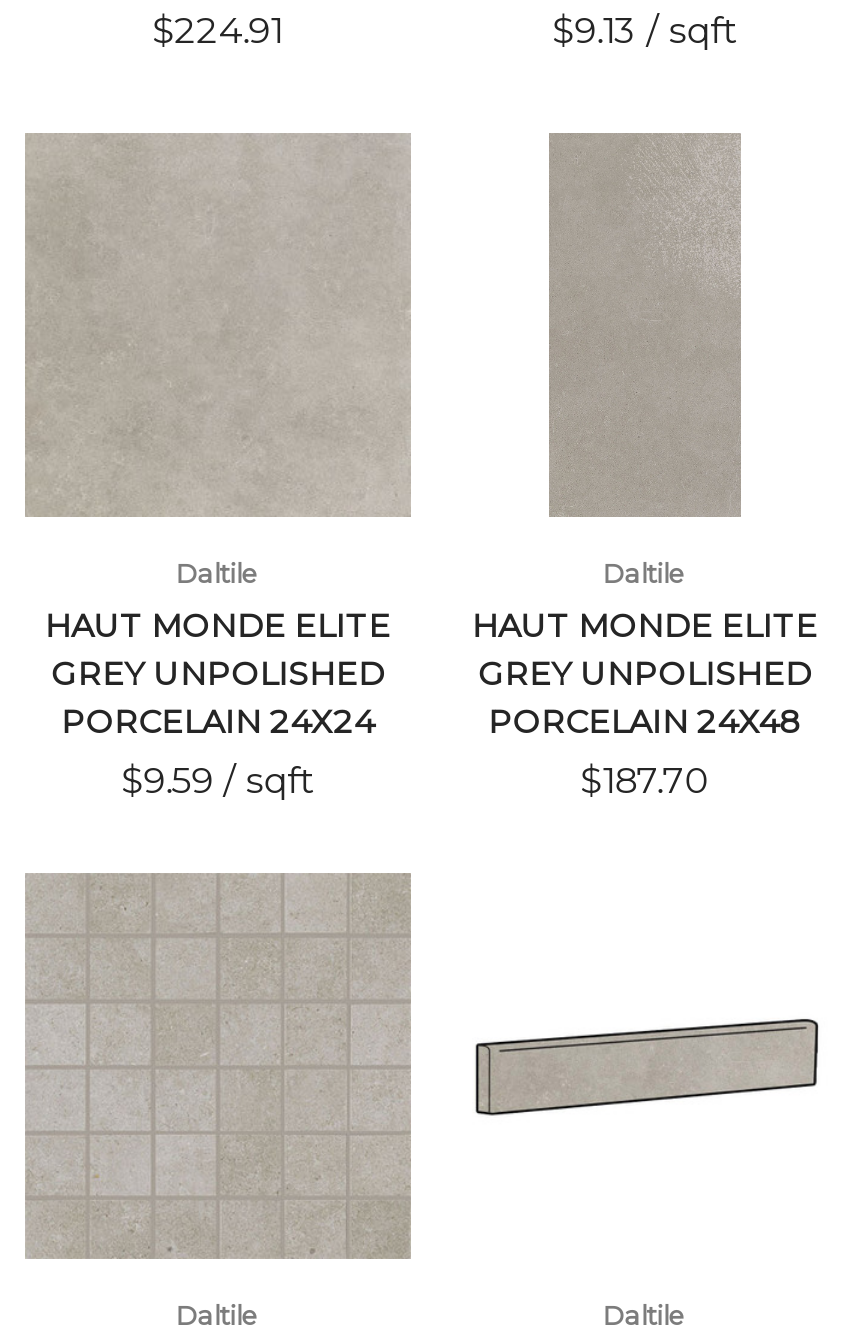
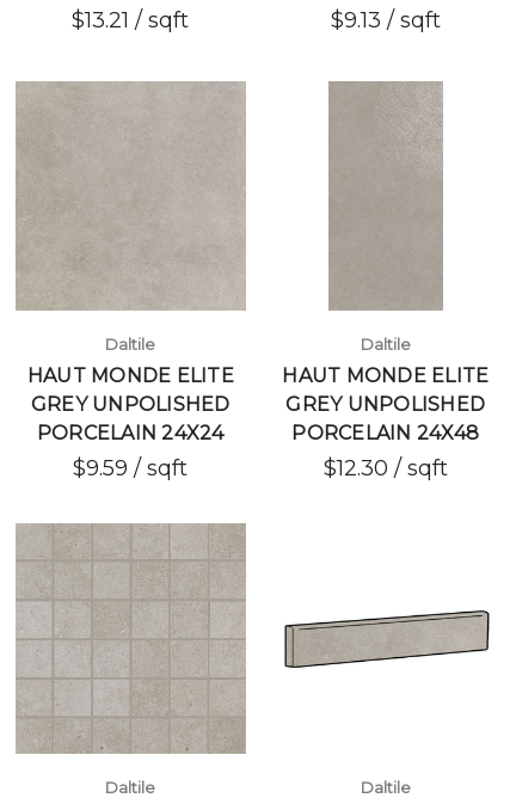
- $224.91
+ $13.21 / sqft

- $187.70
+ $12.30 / sqft
